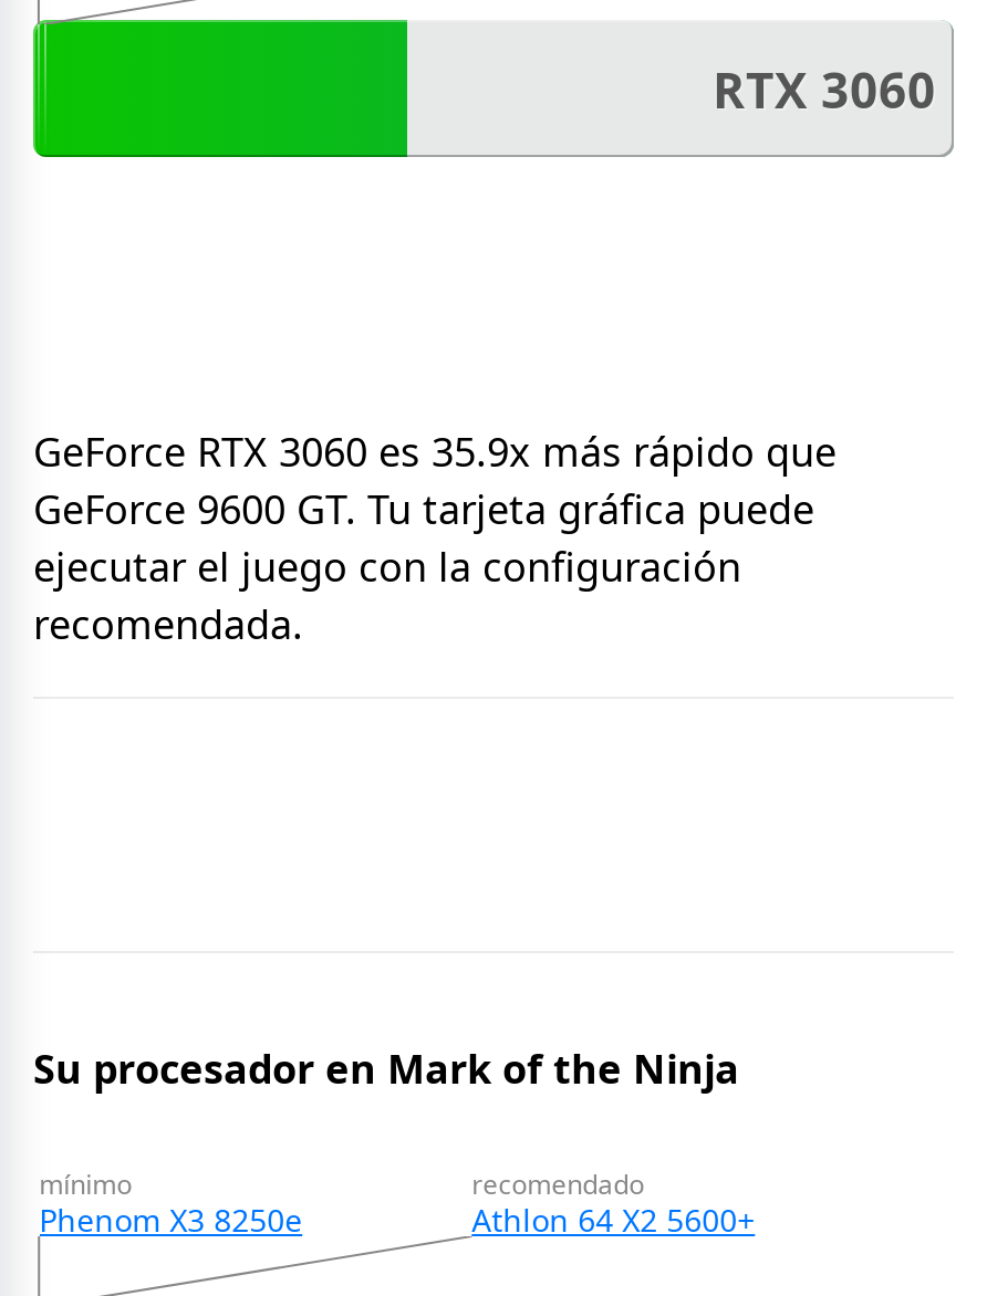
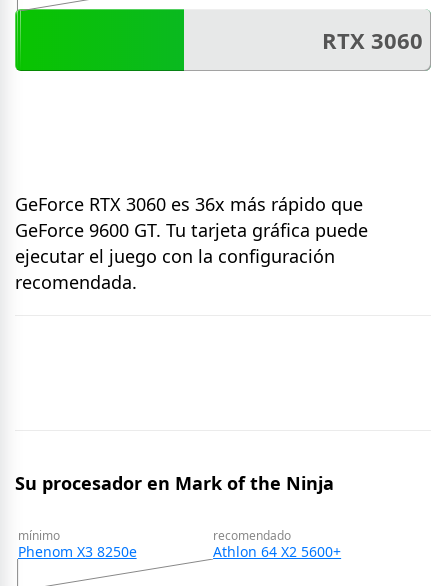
- GeForce RTX 3060 es 35.9x más rápido que
+ GeForce RTX 3060 es 36x más rápido que
